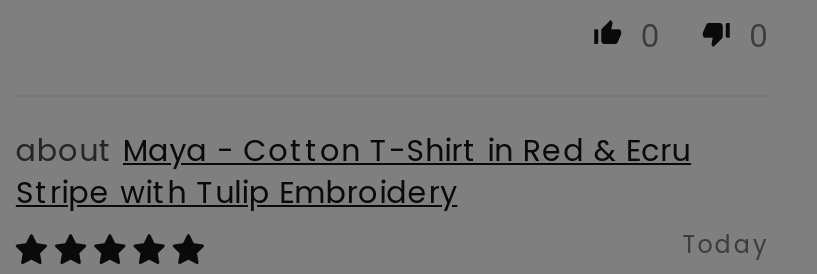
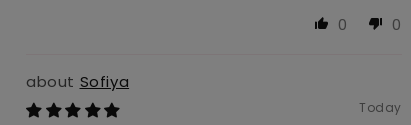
- Maya - Cotton T-Shirt in Red & Ecru
- Stripe with Tulip Embroidery
+ Sofiya
